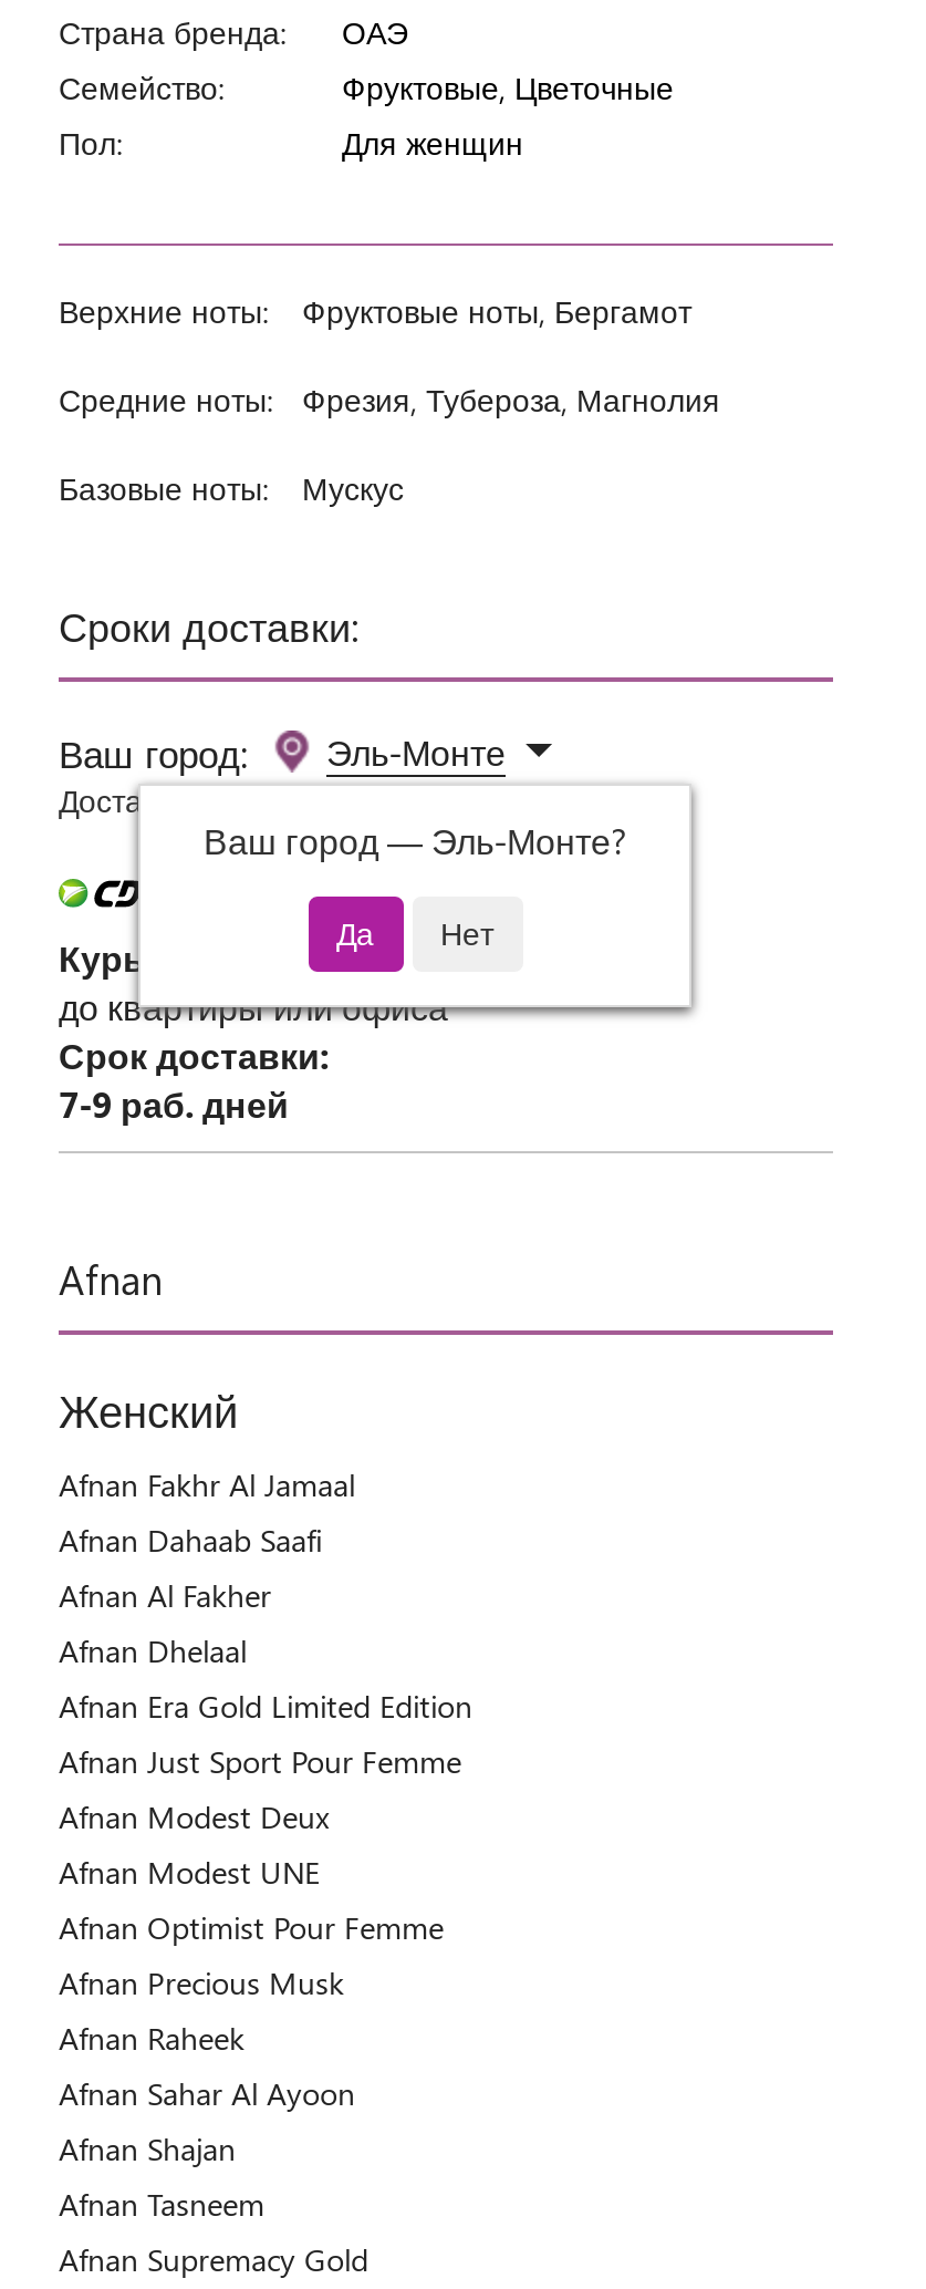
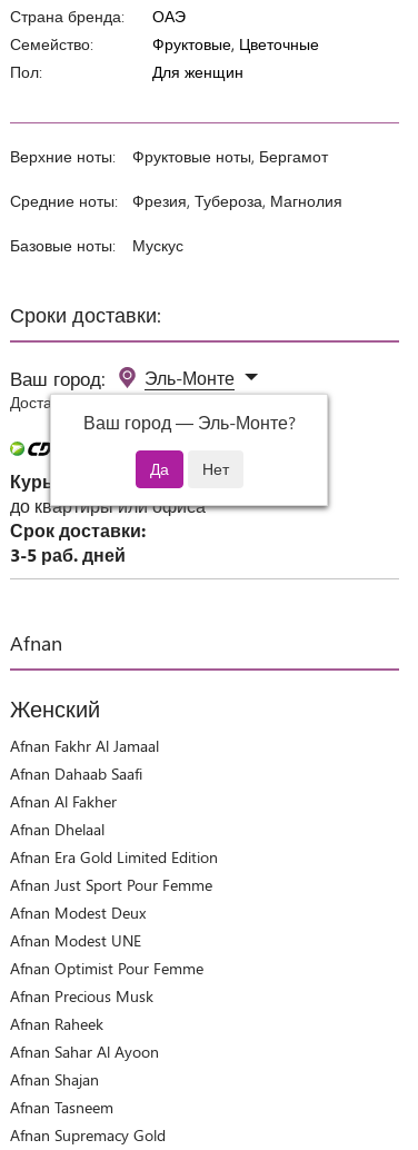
- 7-9 раб. дней
+ 3-5 раб. дней
